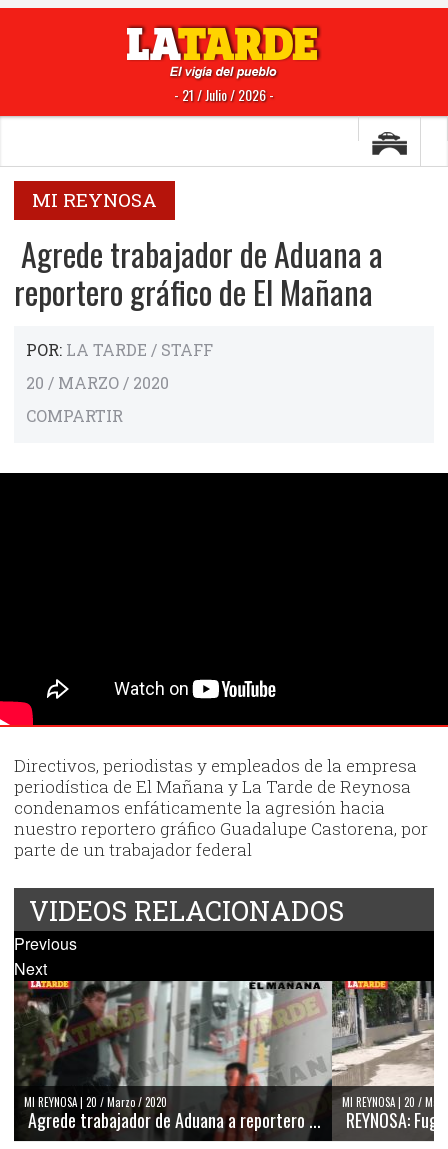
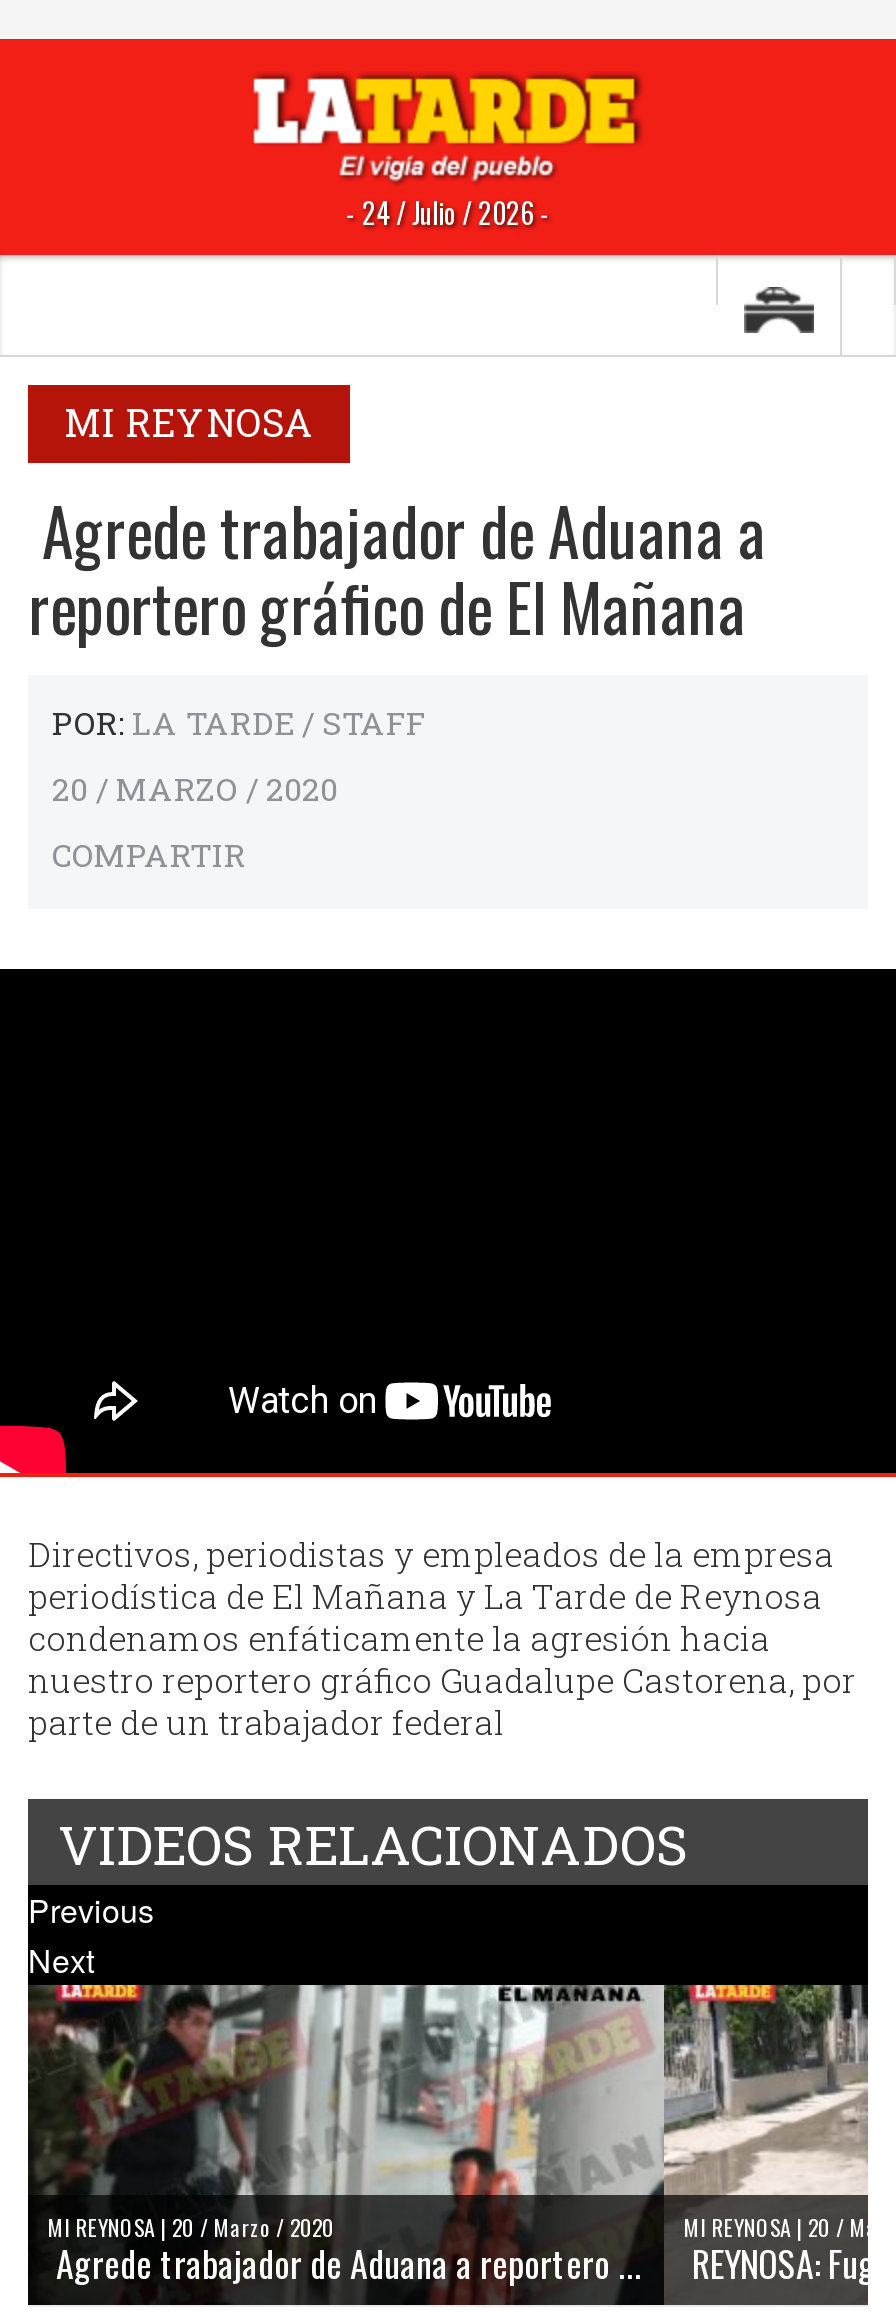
- - 21 / Julio / 2026 -
+ - 24 / Julio / 2026 -
